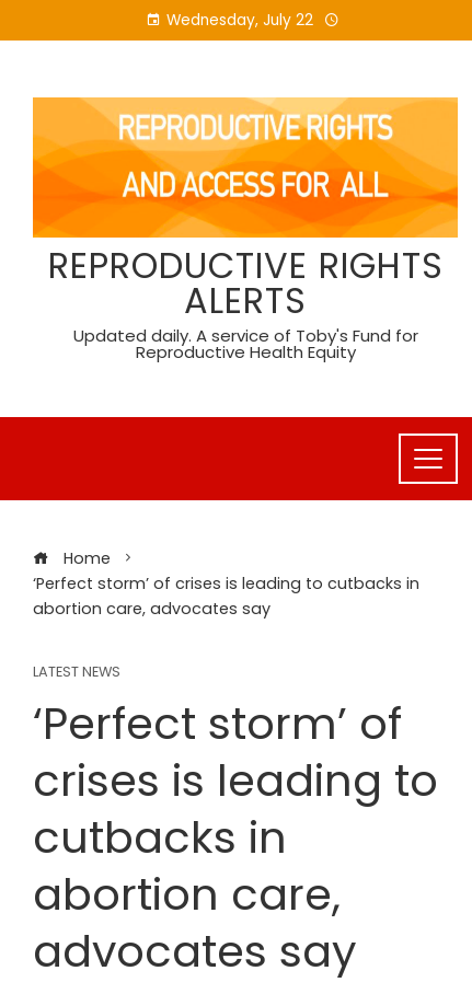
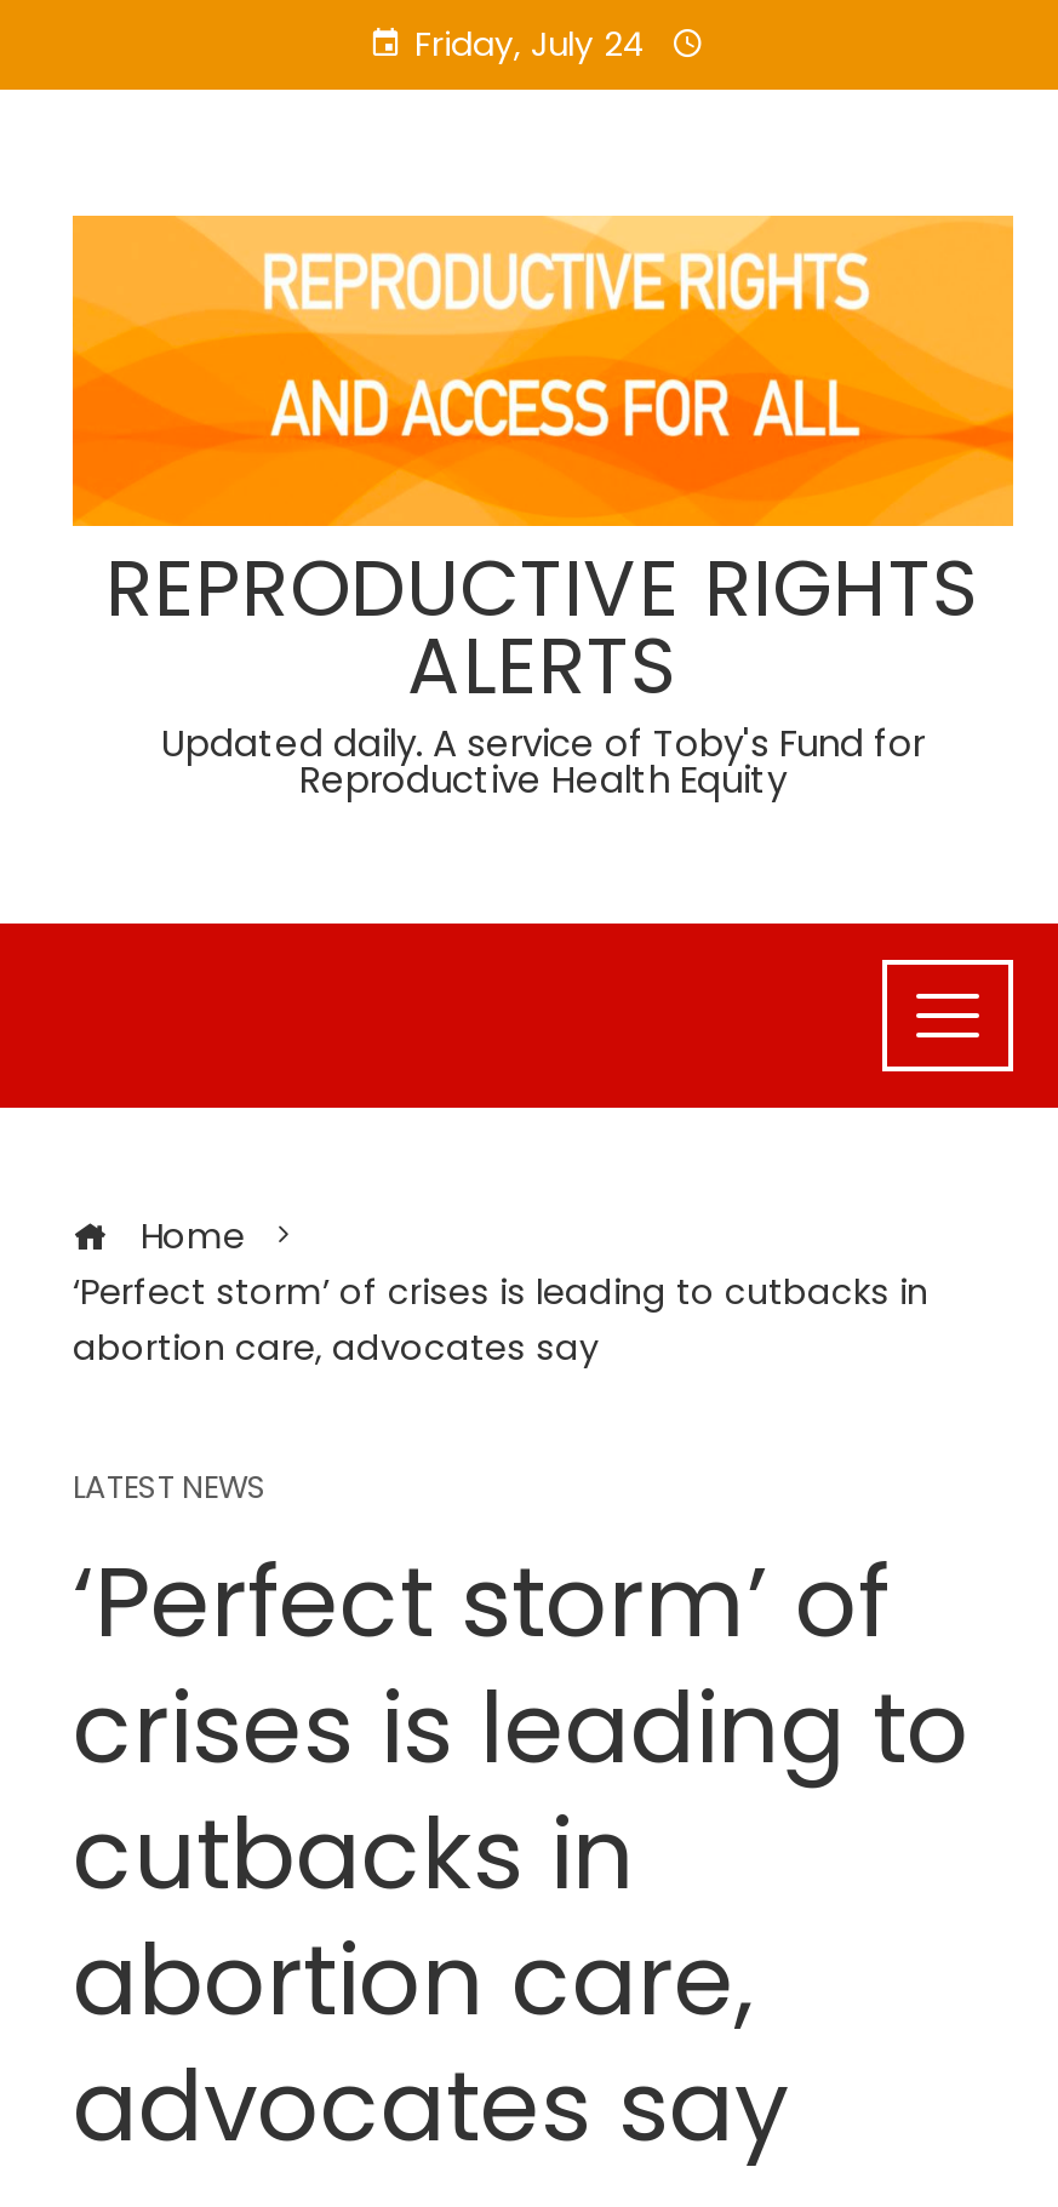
- Wednesday, July 22
+ Friday, July 24
